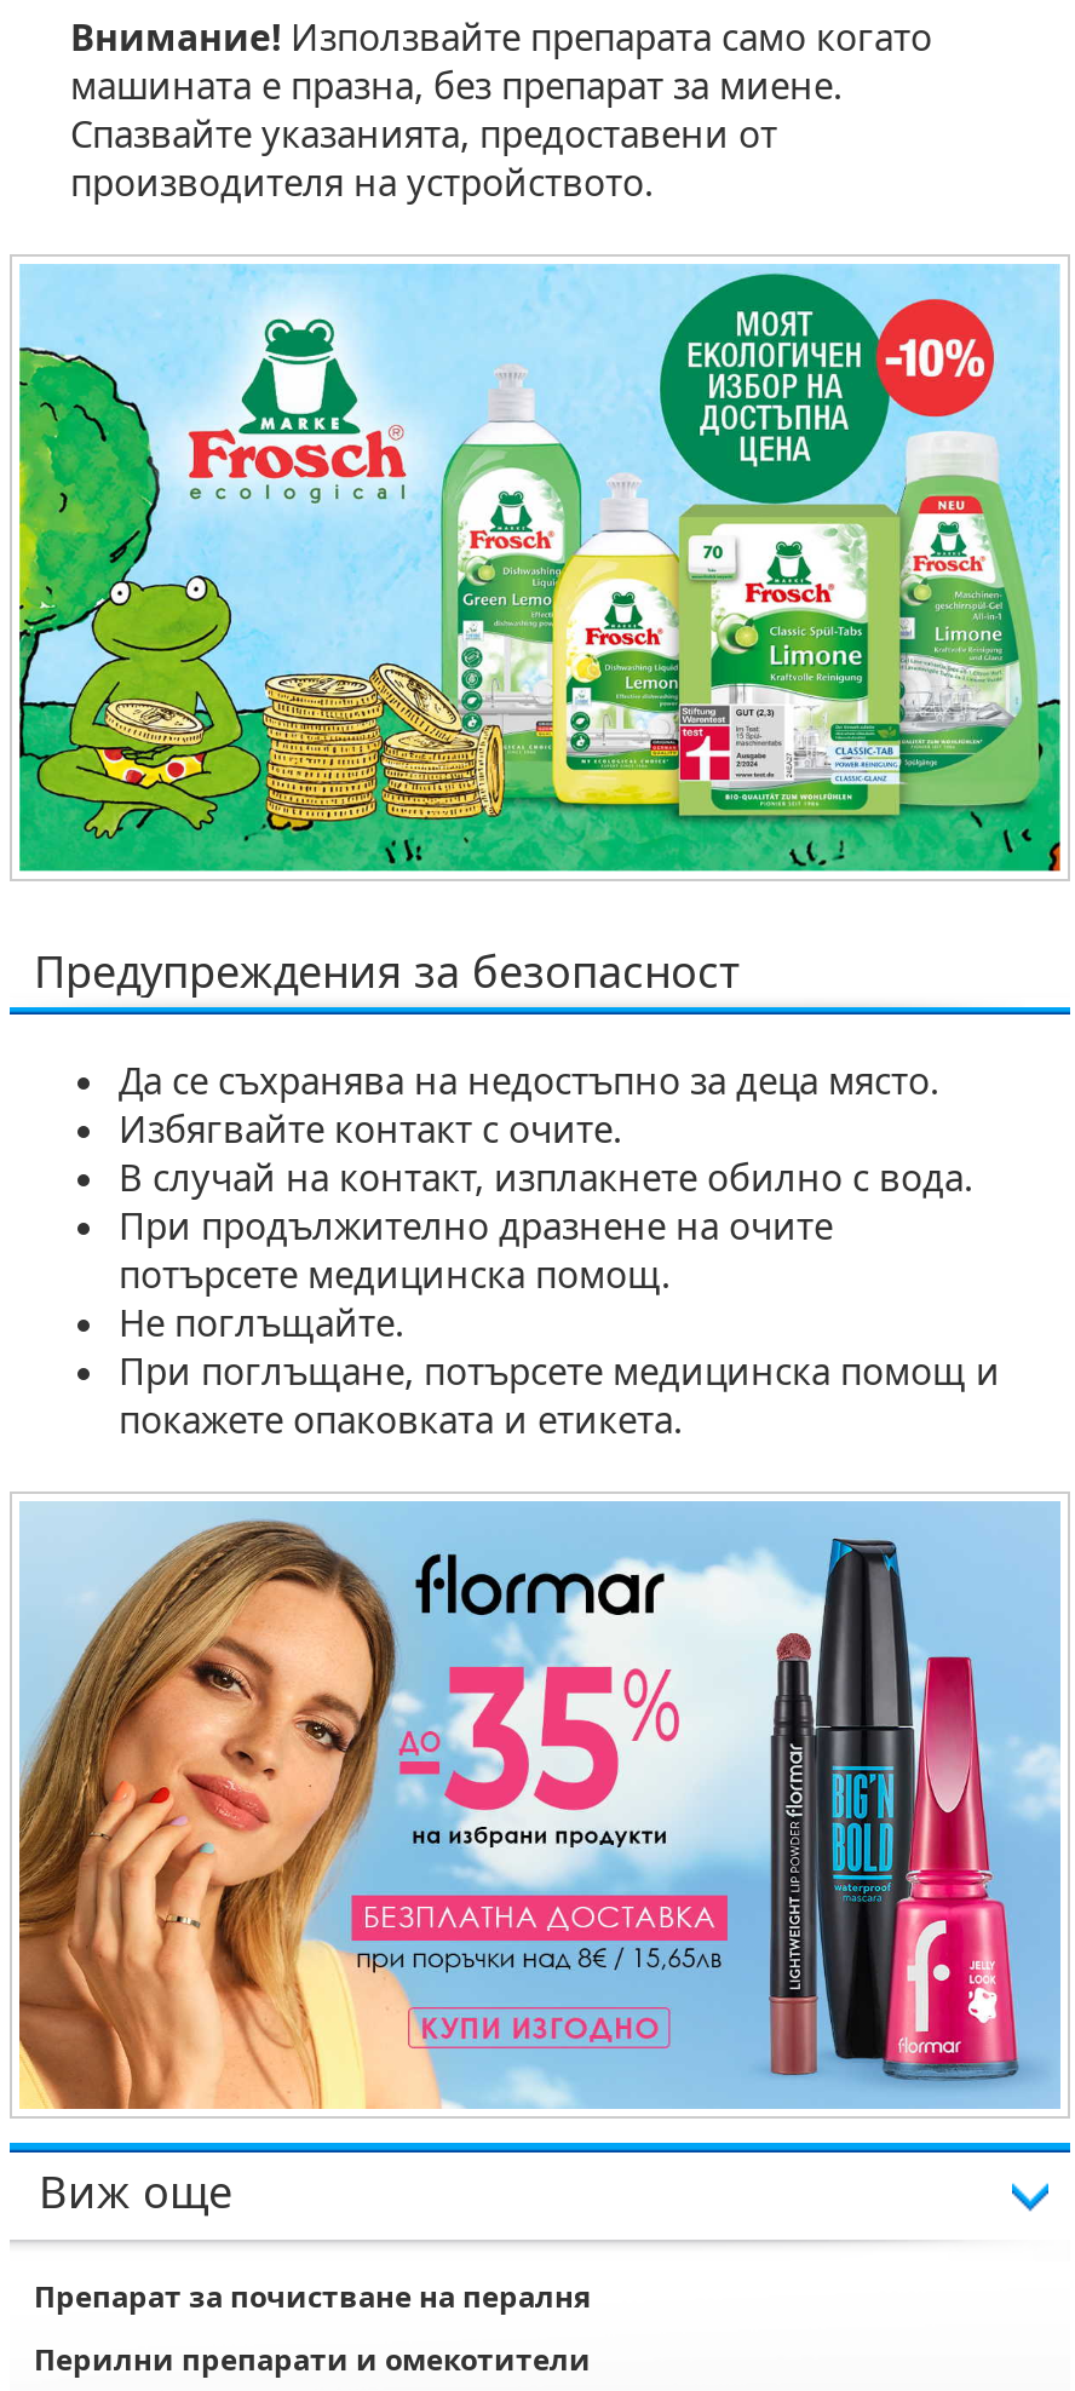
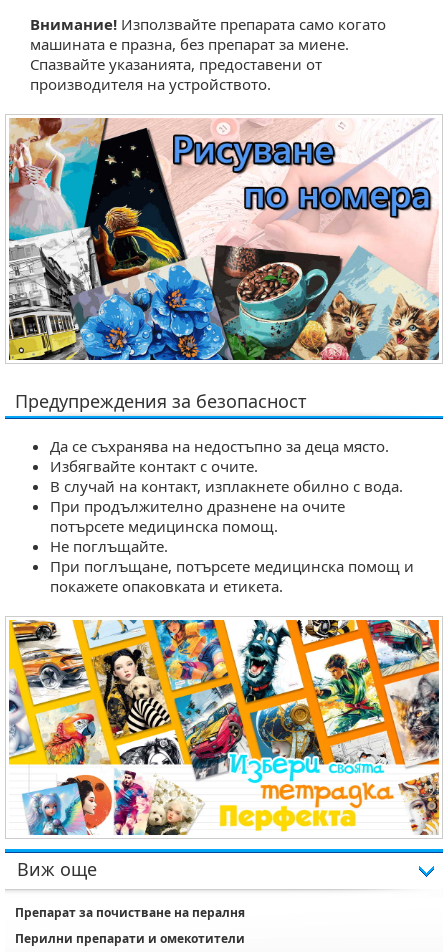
- [image]
+ [image]

- [image]
+ [image]
